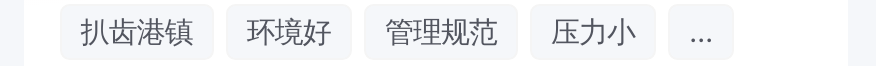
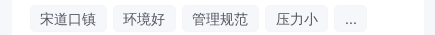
- 扒齿港镇
+ 宋道口镇
